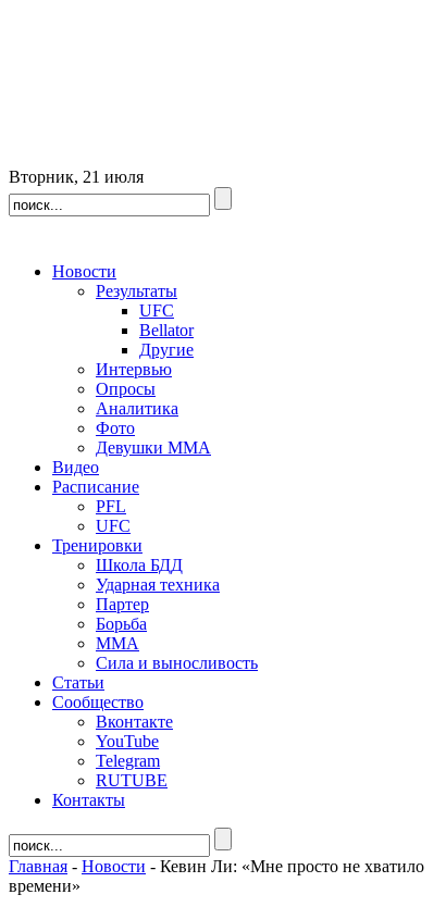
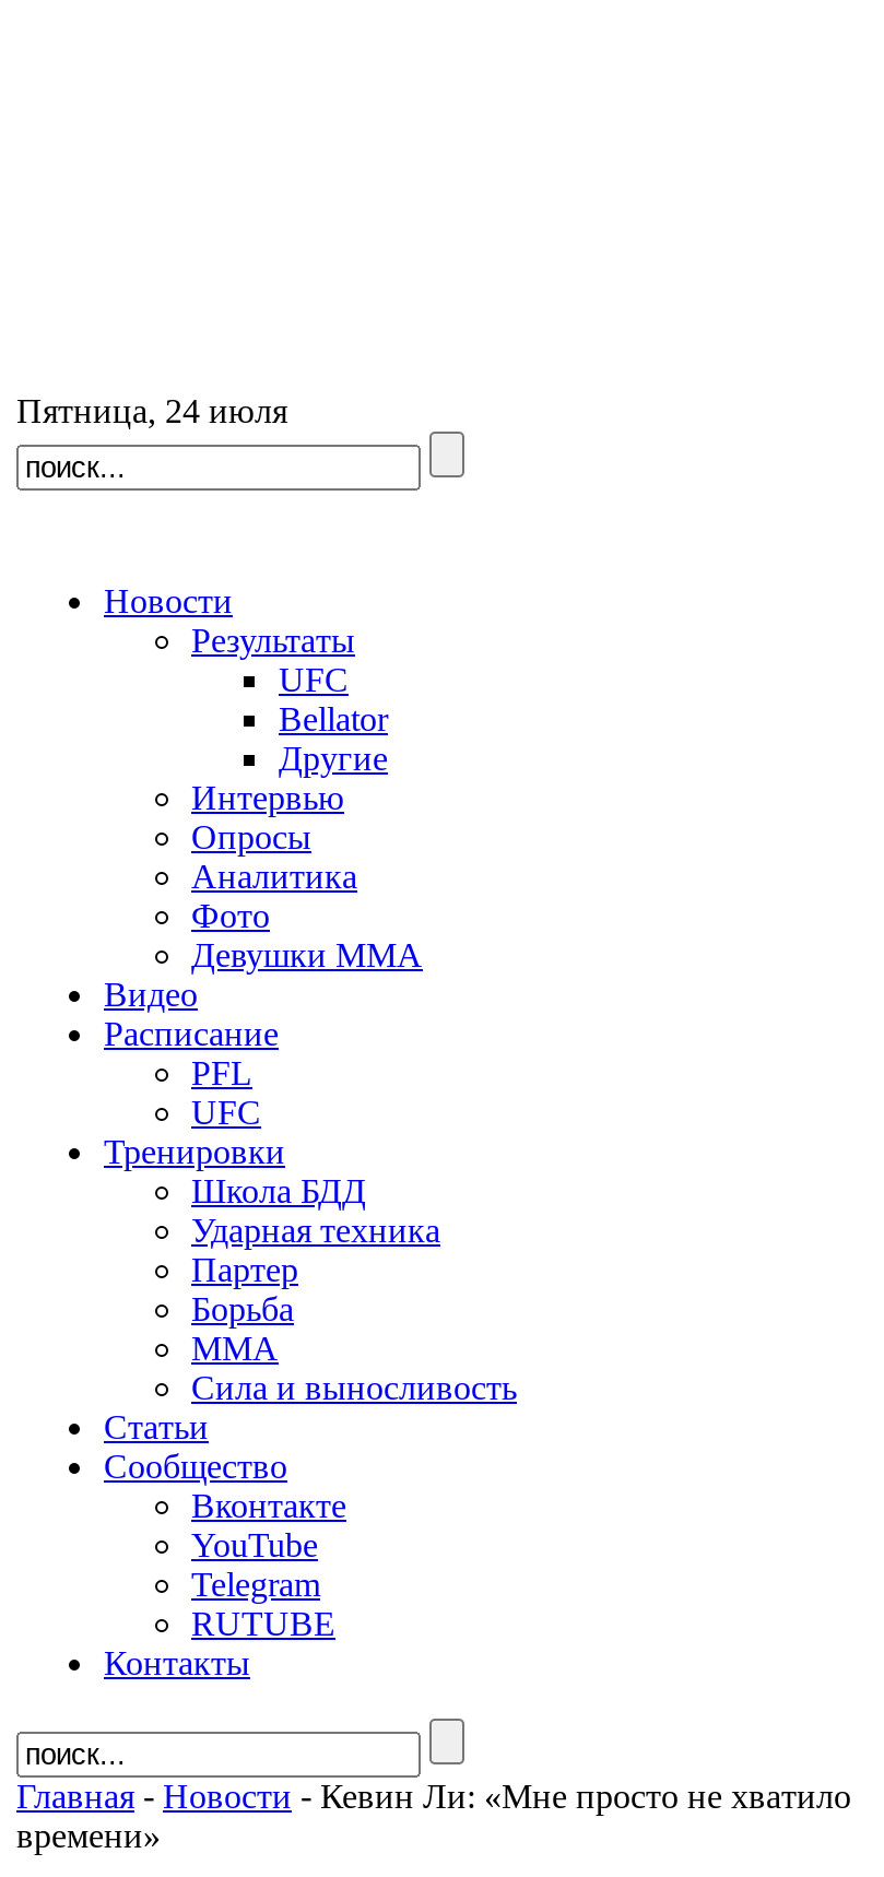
- Вторник, 21 июля
+ Пятница, 24 июля
